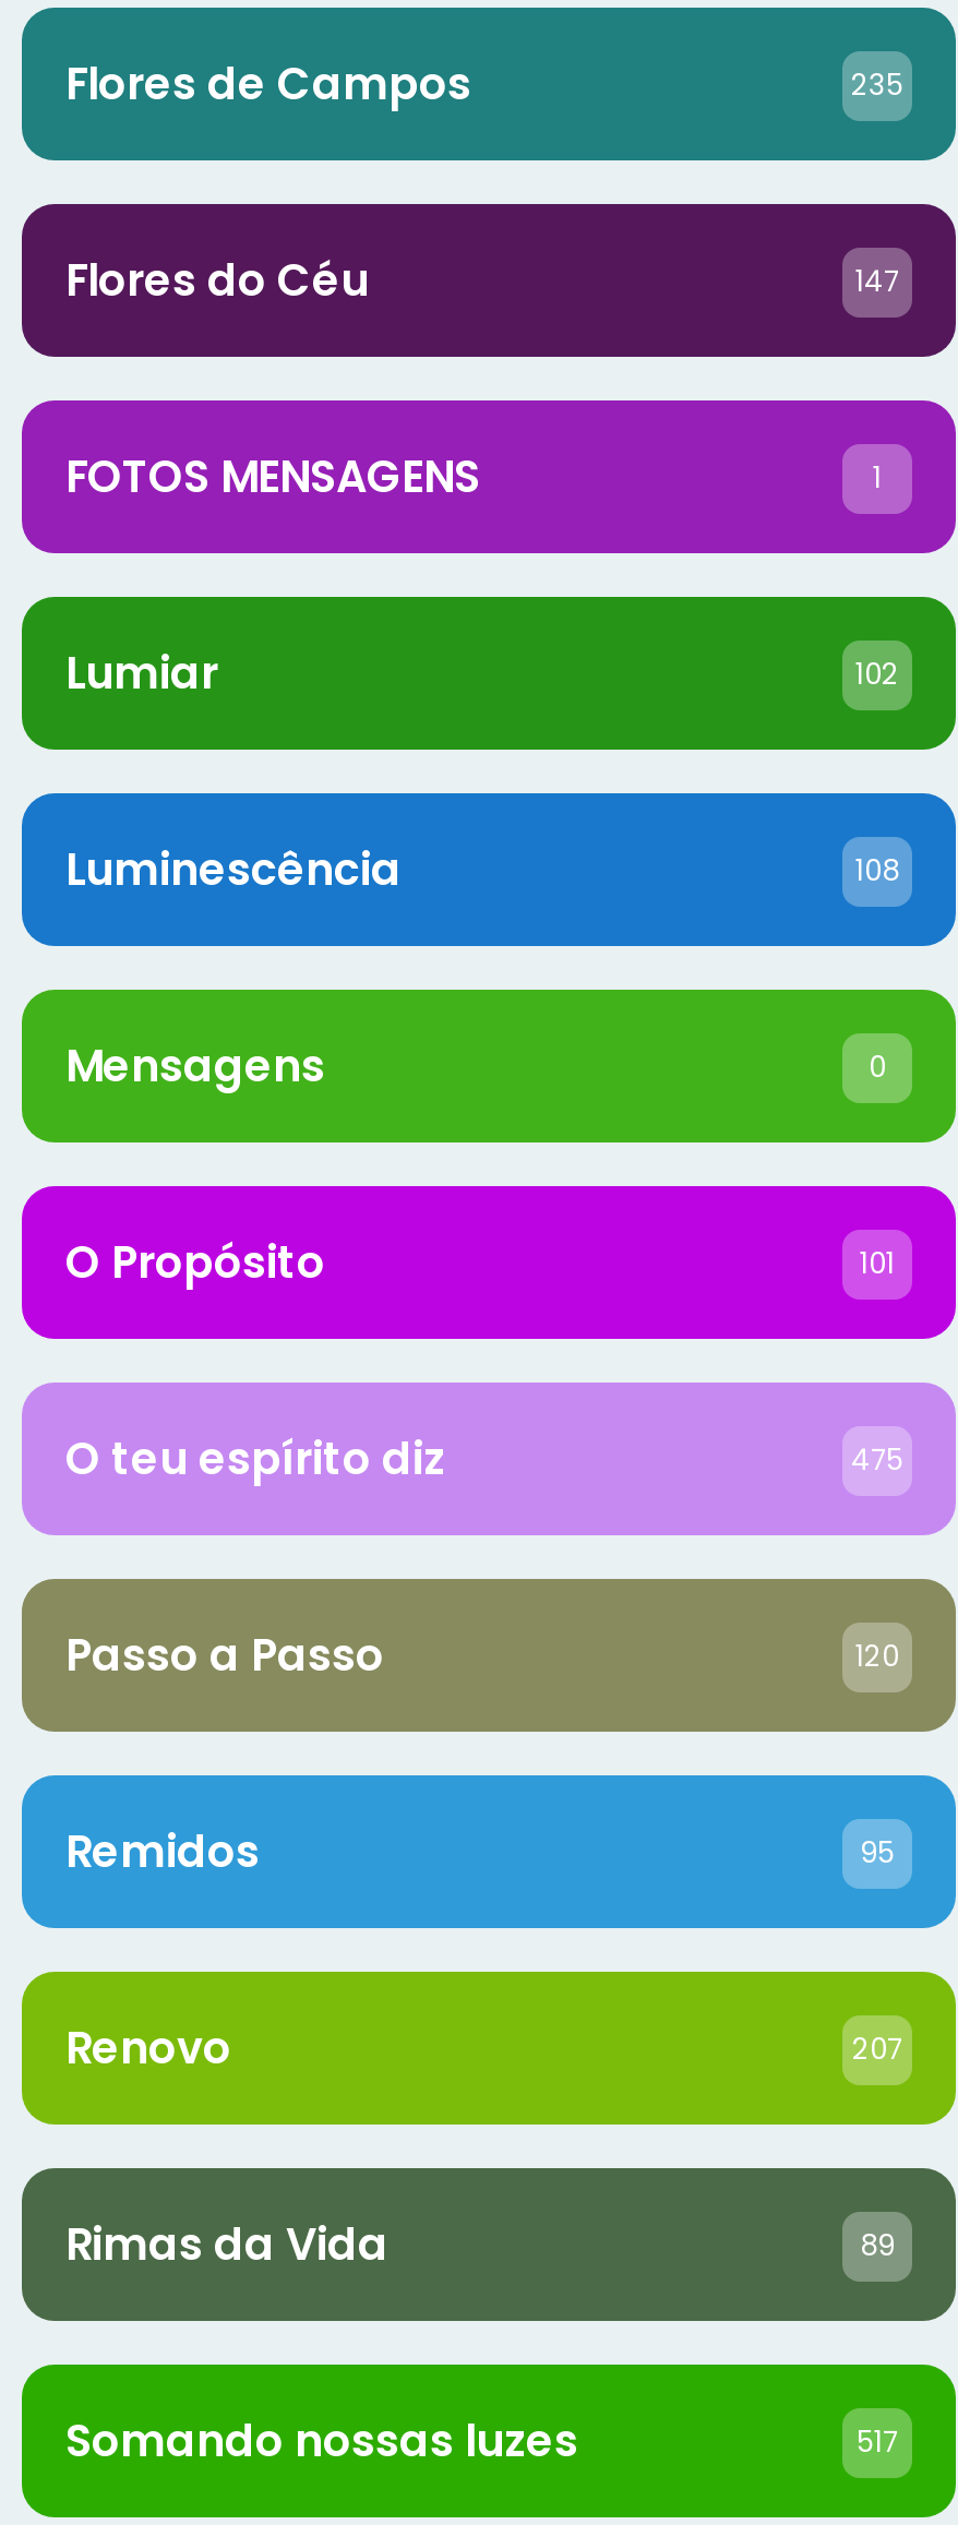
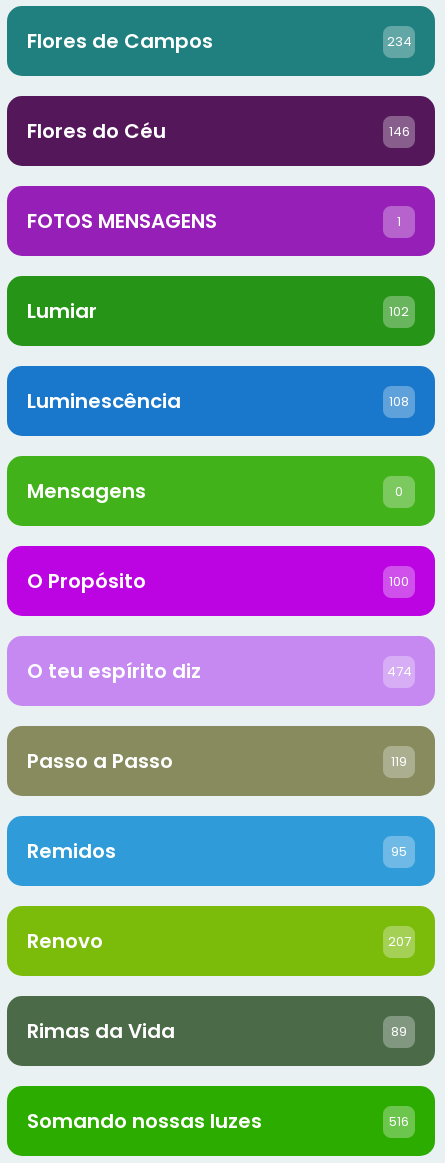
- 235
+ 234

- 147
+ 146

- 101
+ 100

- 475
+ 474

- 120
+ 119

- 517
+ 516
